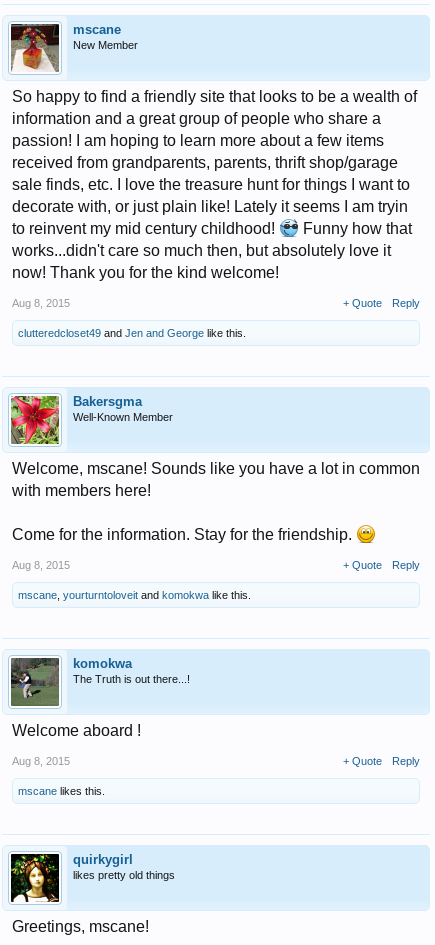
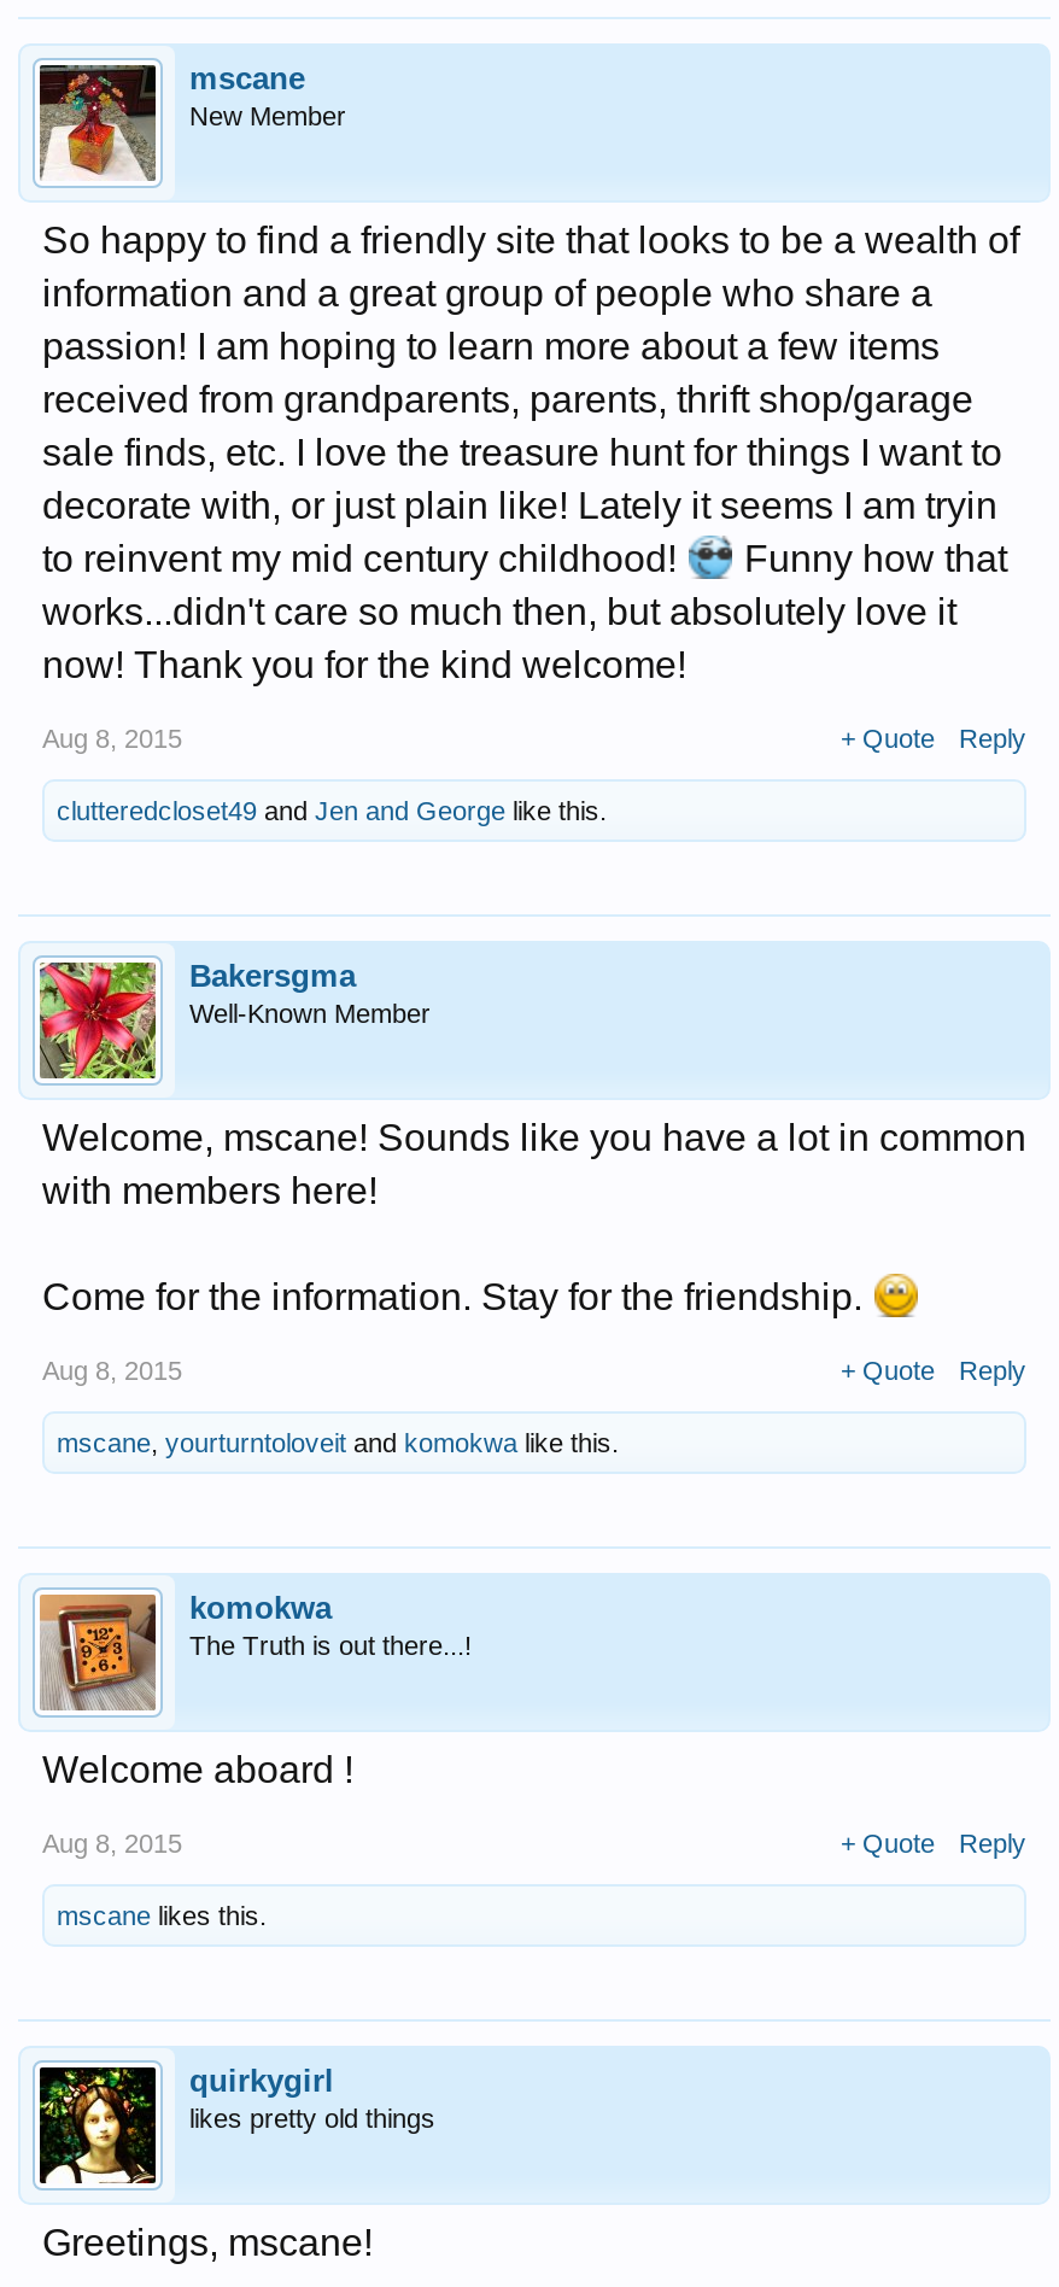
- [image]
+ [image]
